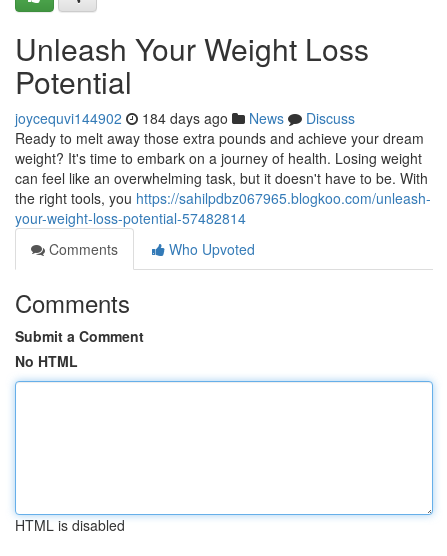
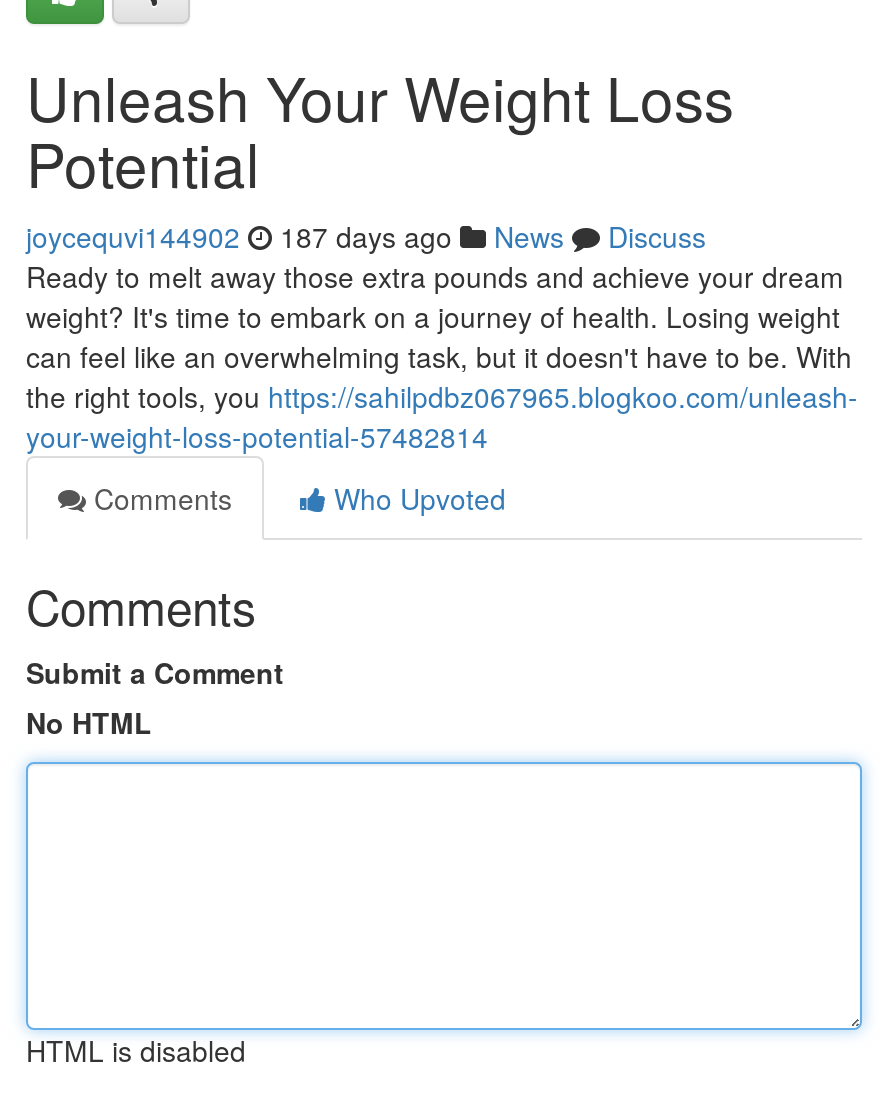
- joycequvi144902 184 days ago News Discuss
+ joycequvi144902 187 days ago News Discuss
